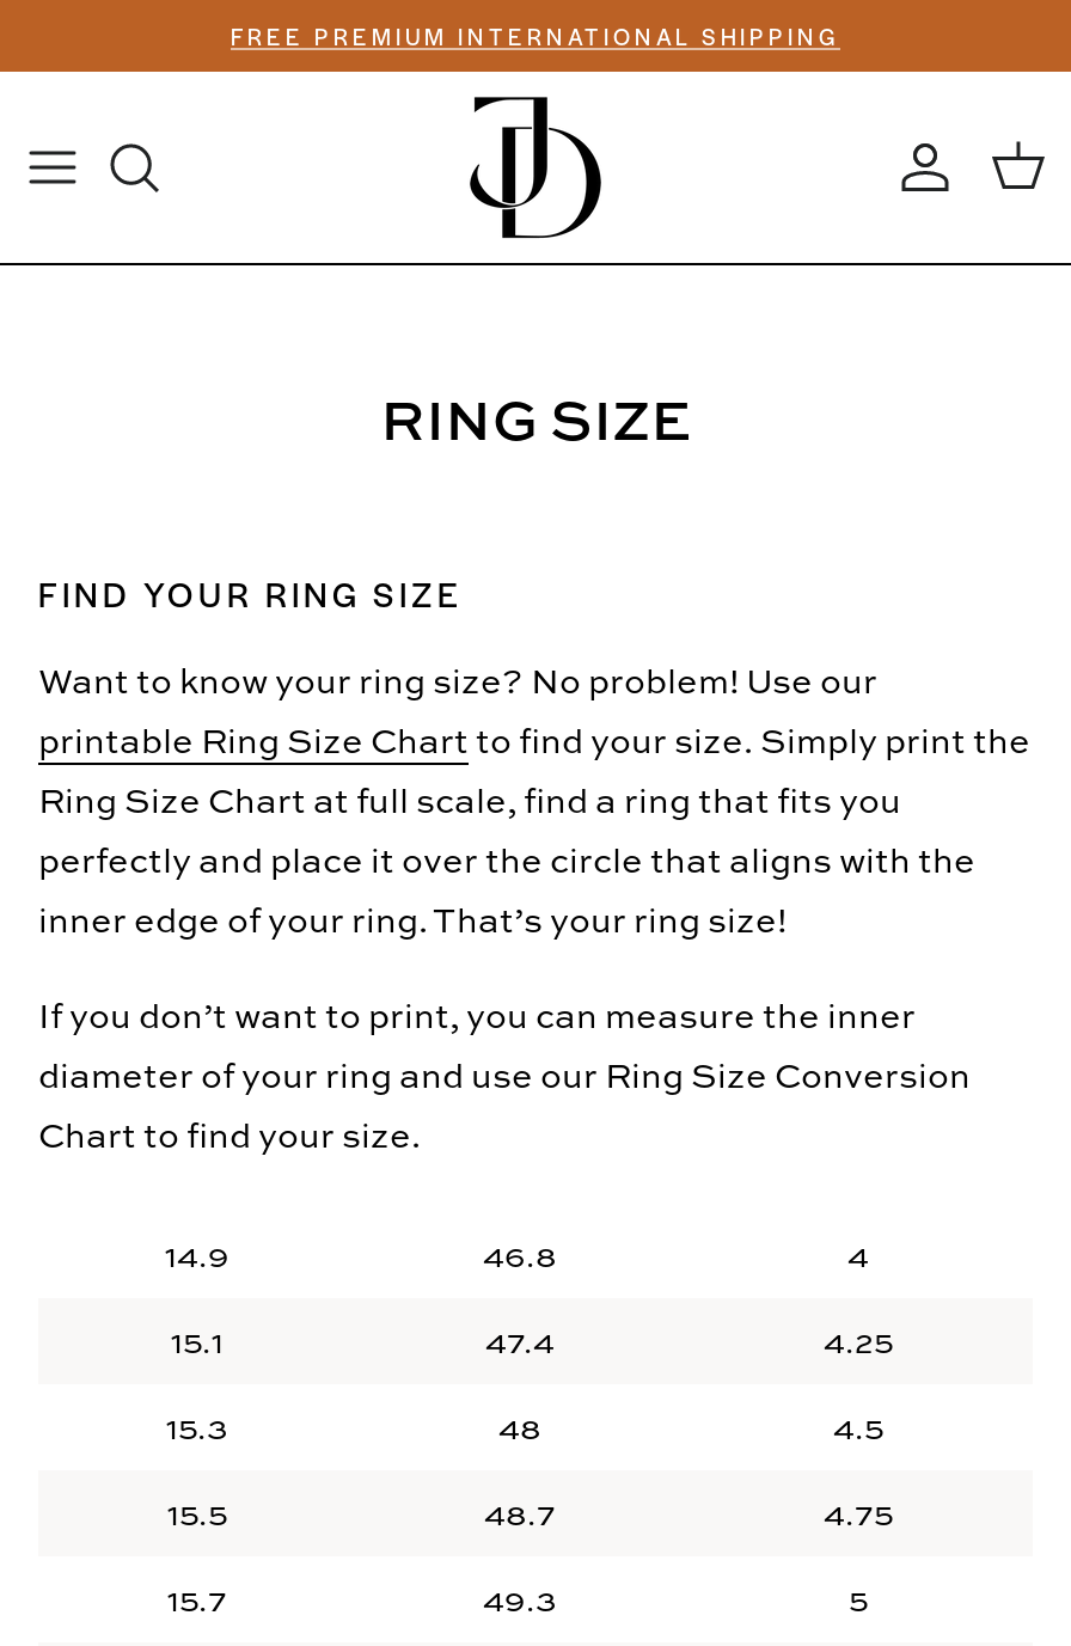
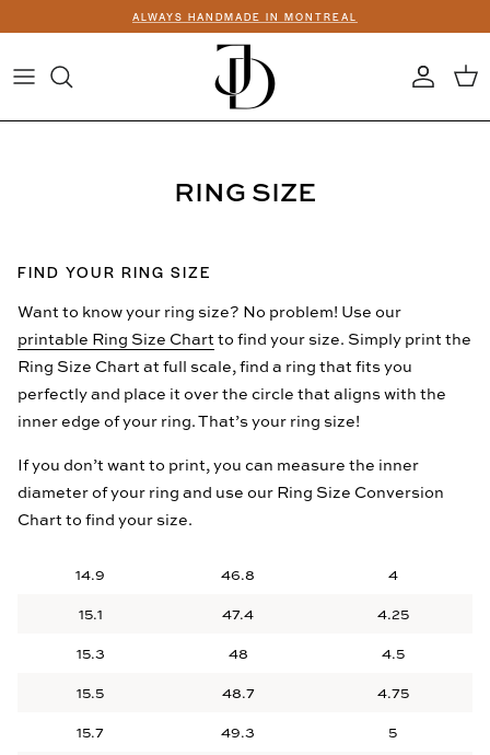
- FREE PREMIUM INTERNATIONAL SHIPPING
+ ALWAYS HANDMADE IN MONTREAL
